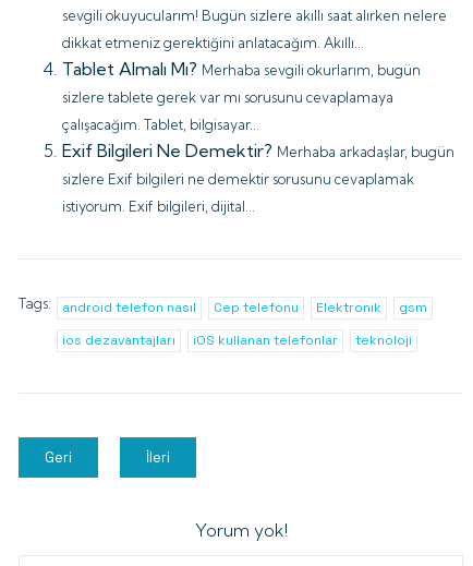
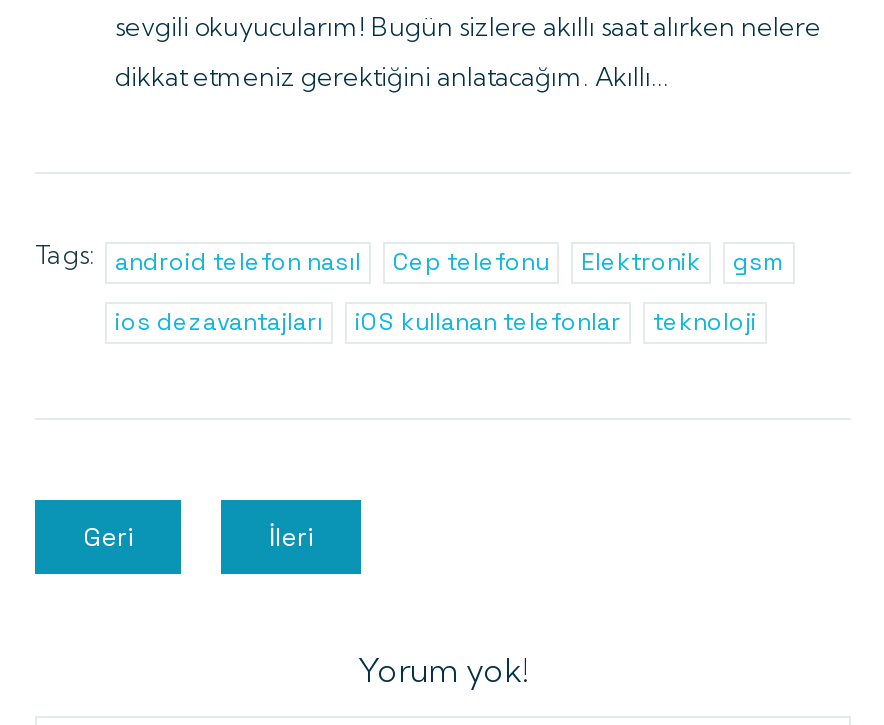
- Tablet Almalı Mı? Merhaba sevgili okurlarım, bugün
- sizlere tablete gerek var mı sorusunu cevaplamaya
- çalışacağım. Tablet, bilgisayar...
- Exif Bilgileri Ne Demektir? Merhaba arkadaşlar, bugün
- sizlere Exif bilgileri ne demektir sorusunu cevaplamak
- istiyorum. Exif bilgileri, dijital...
